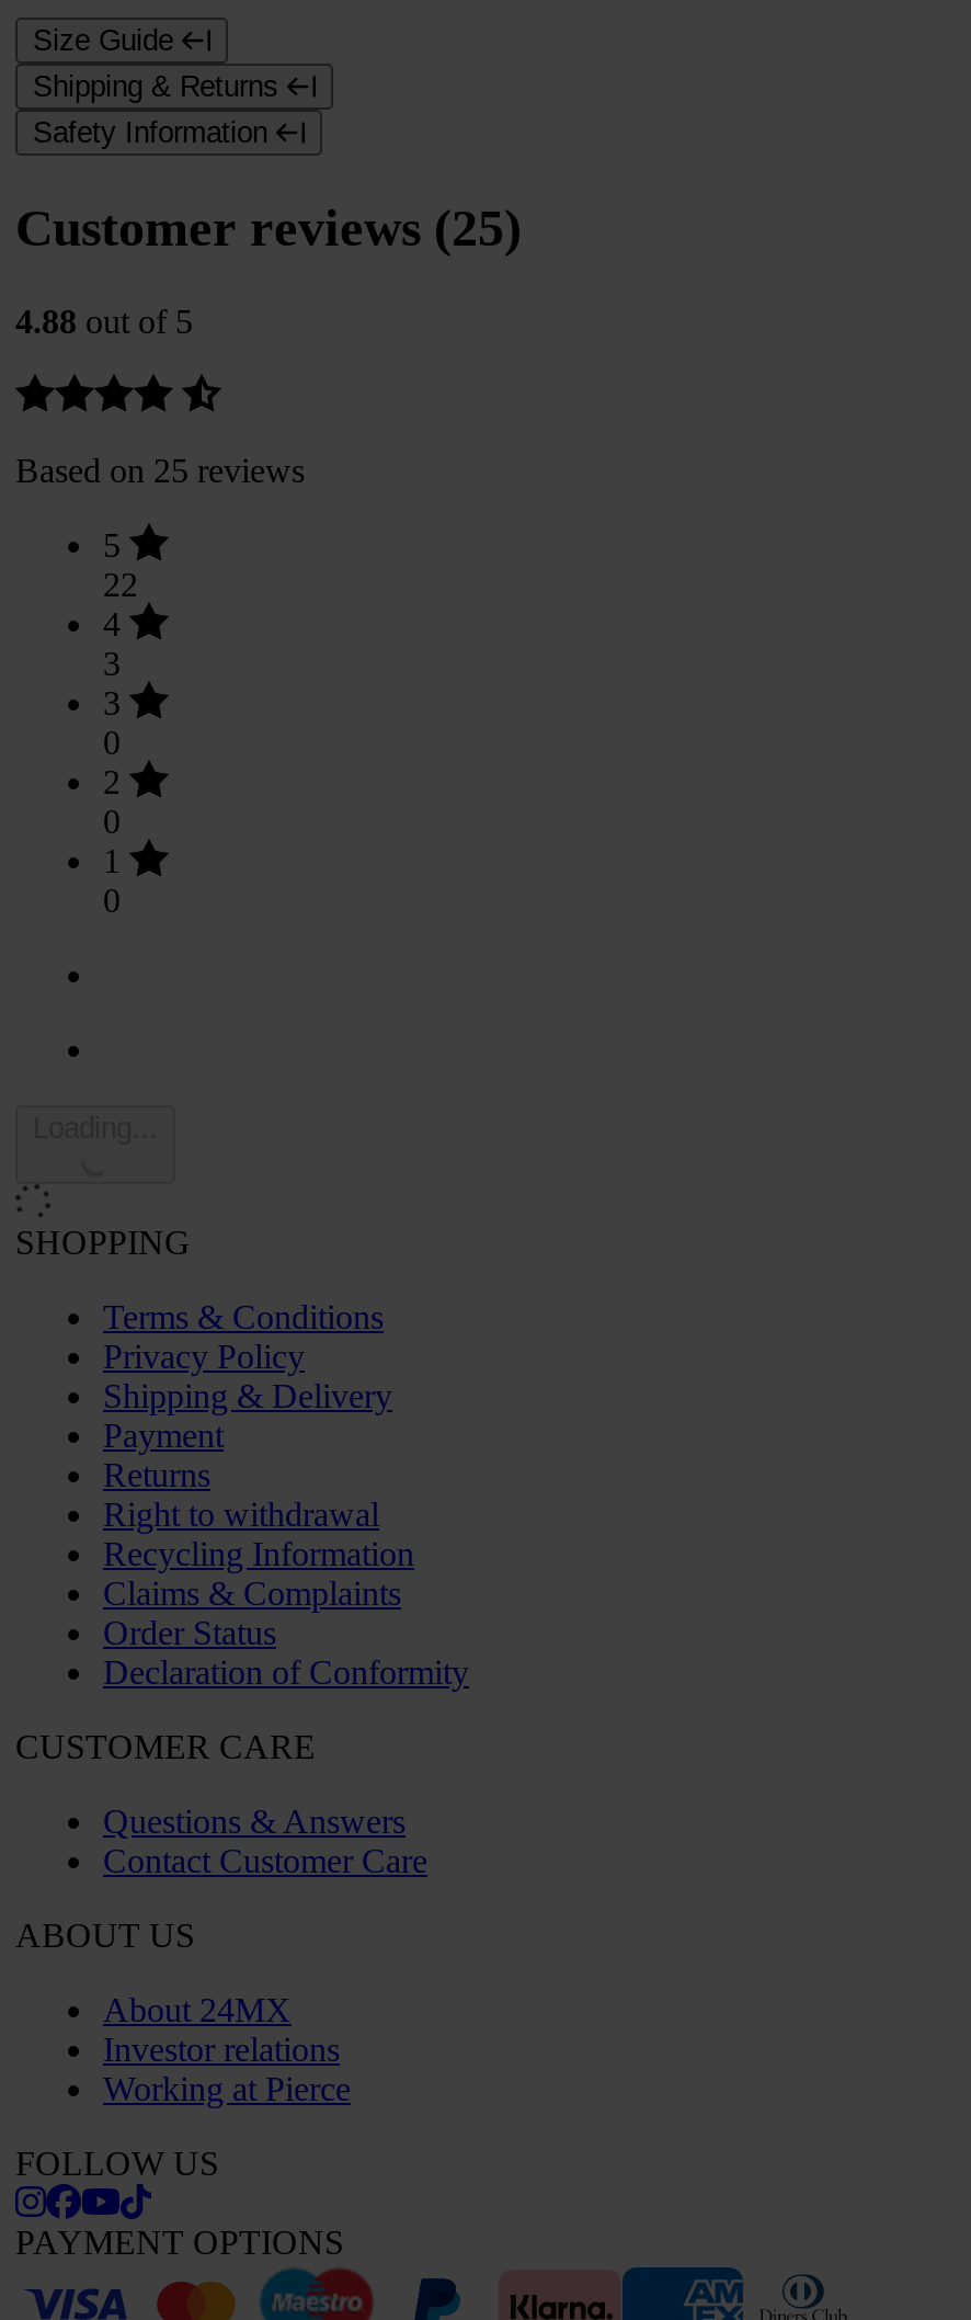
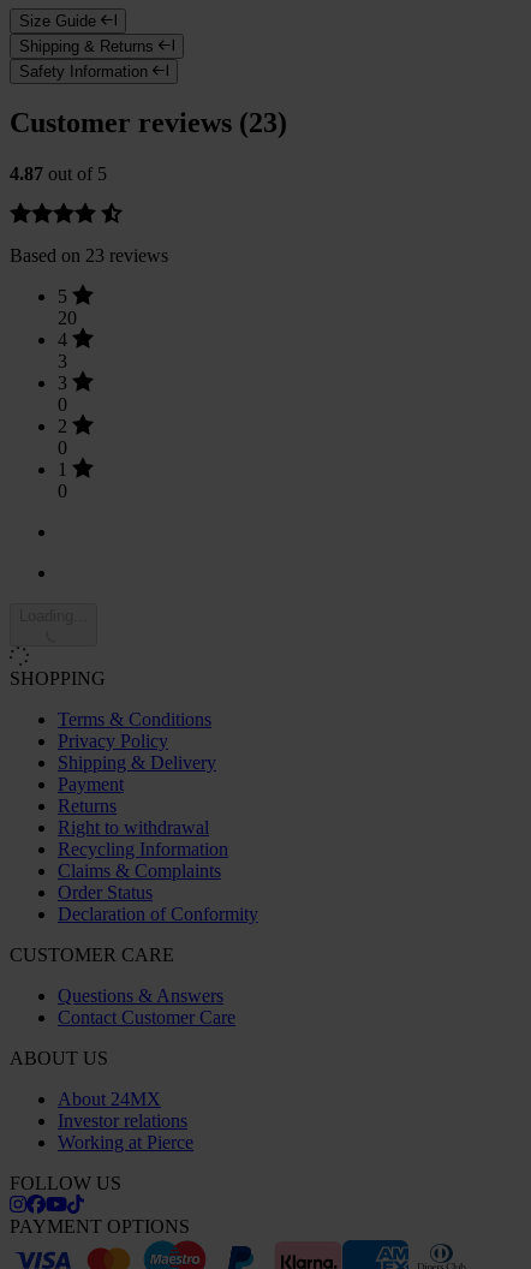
- Customer reviews (25)
+ Customer reviews (23)

- 4.88 out of 5
+ 4.87 out of 5

- Based on 25 reviews
+ Based on 23 reviews

- 22
+ 20
